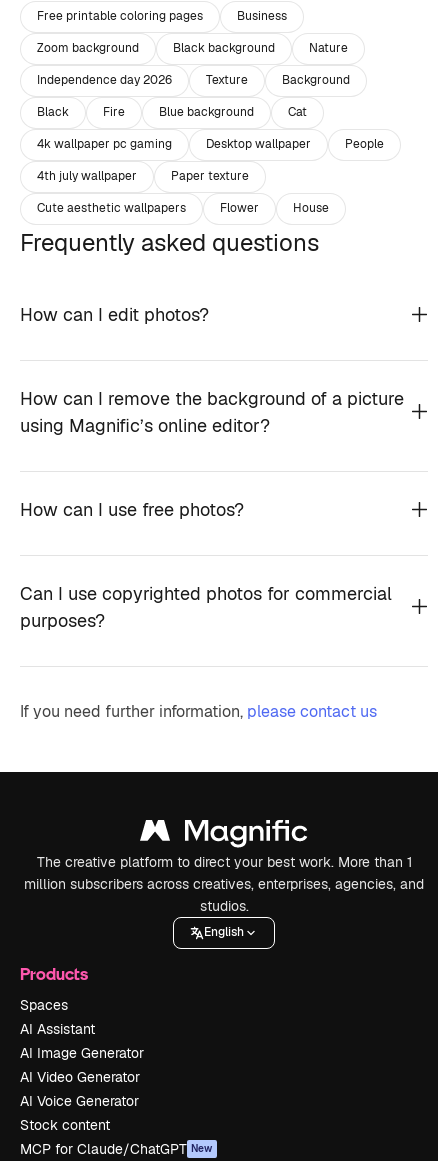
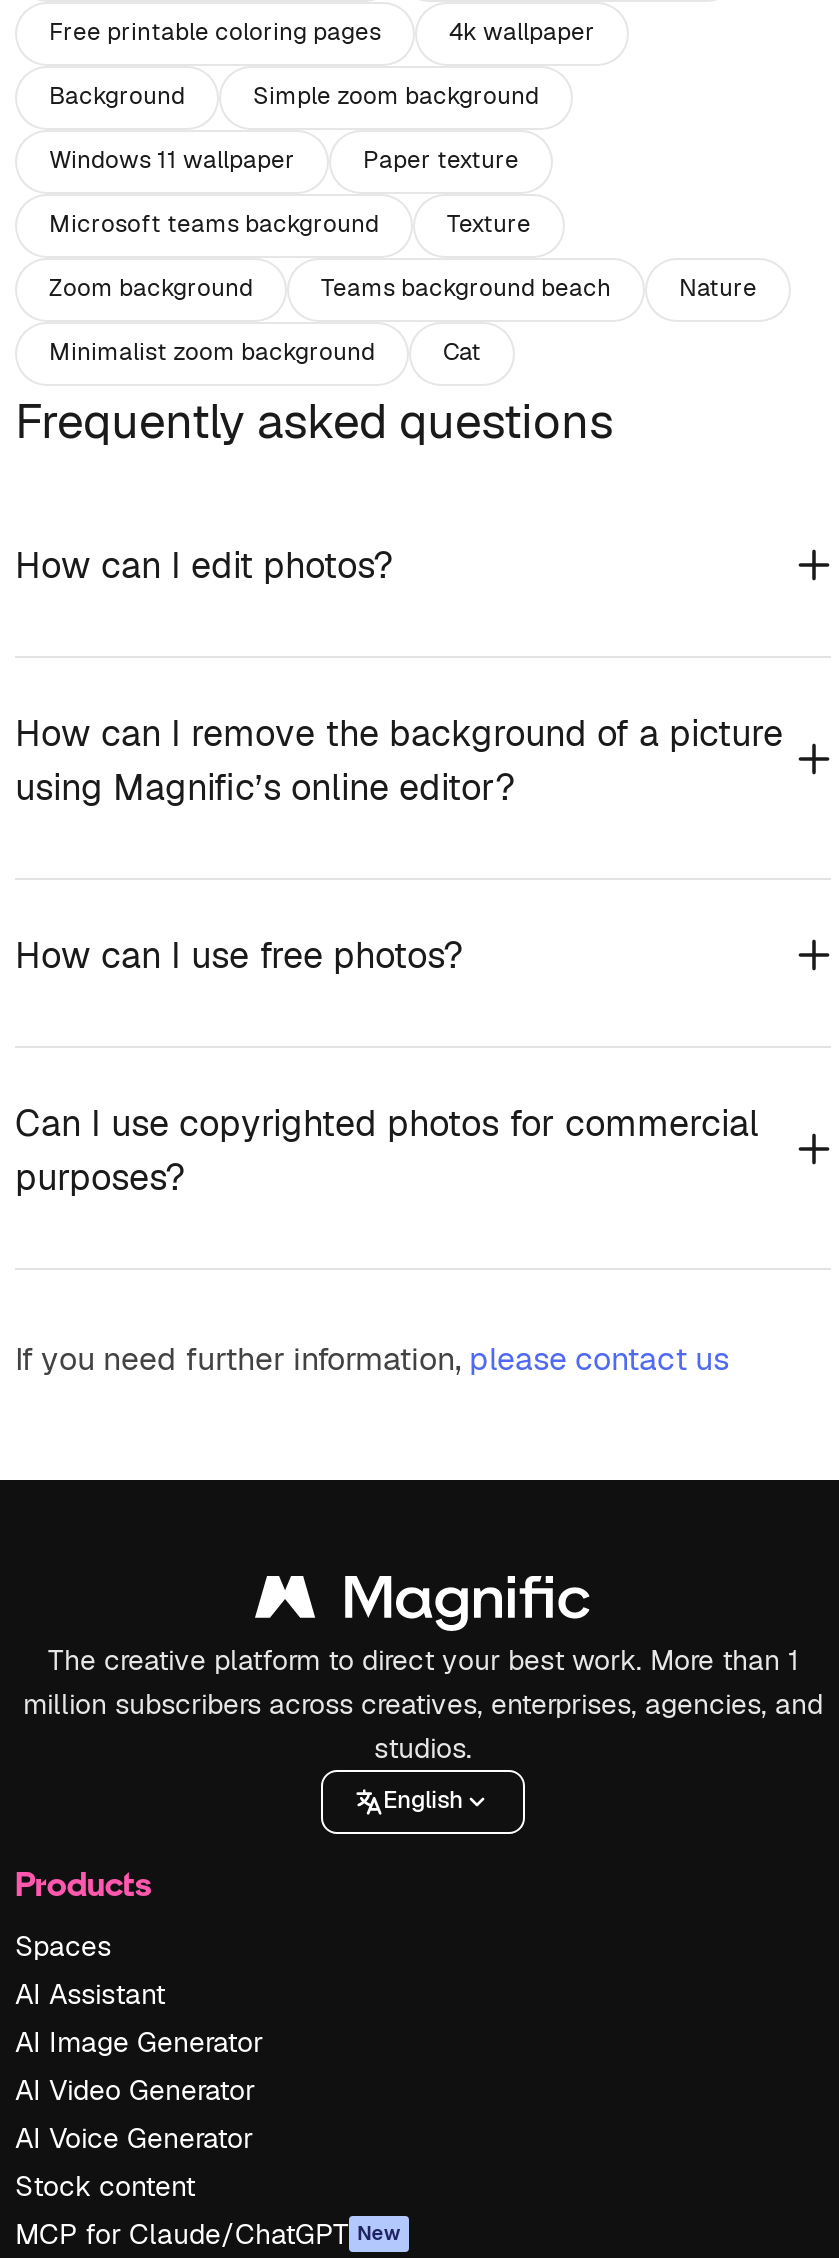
- Business
+ 4k wallpaper
+ Simple zoom background
+ Windows 11 wallpaper
+ Microsoft teams background

moved down: Zoom background | Nature

- Black background
+ Teams background beach

- Independence day 2026
- Black
- Fire
- Blue background
+ Minimalist zoom background

moved up: Texture | Background

moved down: Cat

- 4k wallpaper pc gaming
- Desktop wallpaper
- People
- 4th july wallpaper
- Cute aesthetic wallpapers
- Flower
- House

moved up: Paper texture
